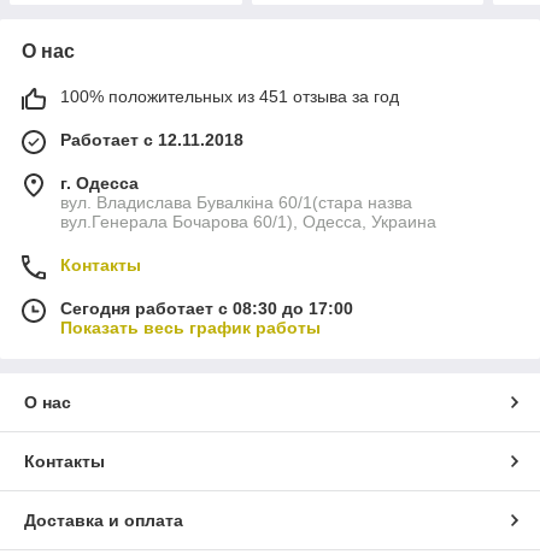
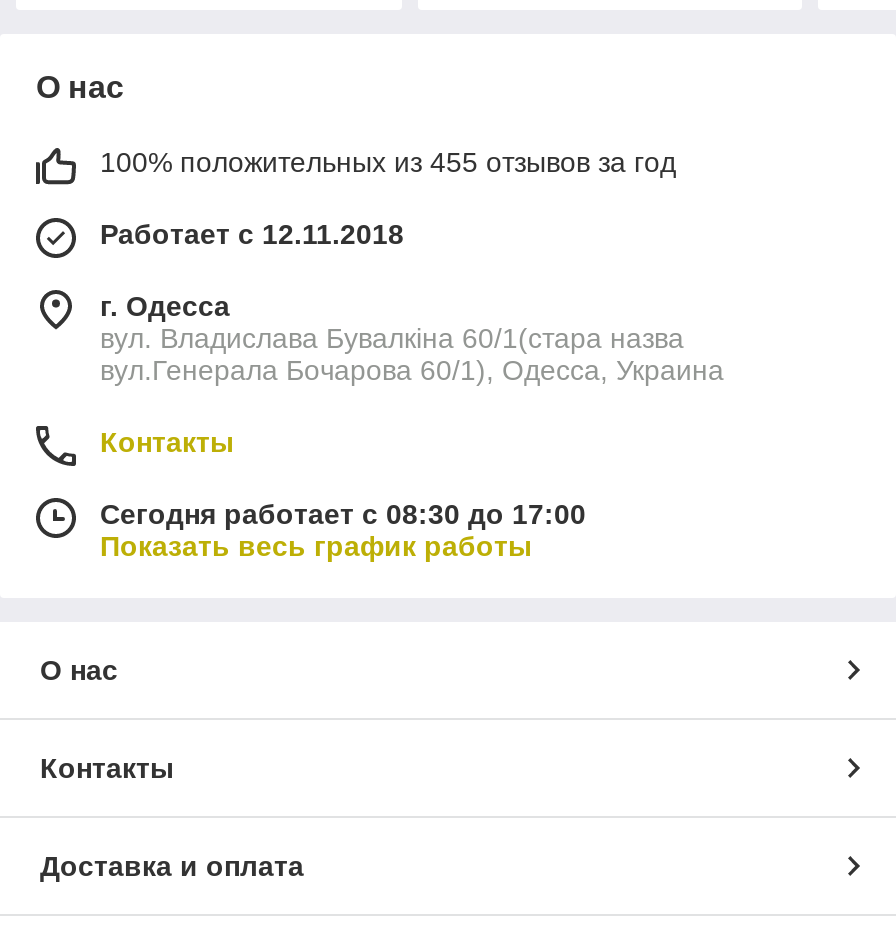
- 100% положительных из 451 отзыва за год
+ 100% положительных из 455 отзывов за год
